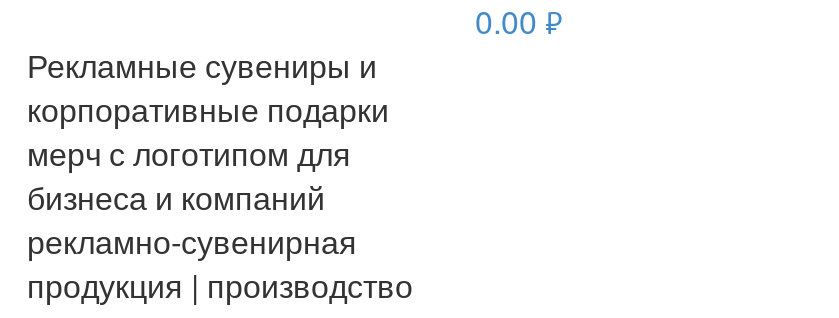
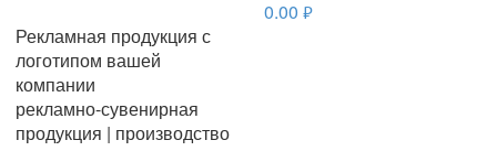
- Рекламные сувениры и
- корпоративные подарки
- мерч с логотипом для
- бизнеса и компаний
+ Рекламная продукция с
+ логотипом вашей
+ компании
